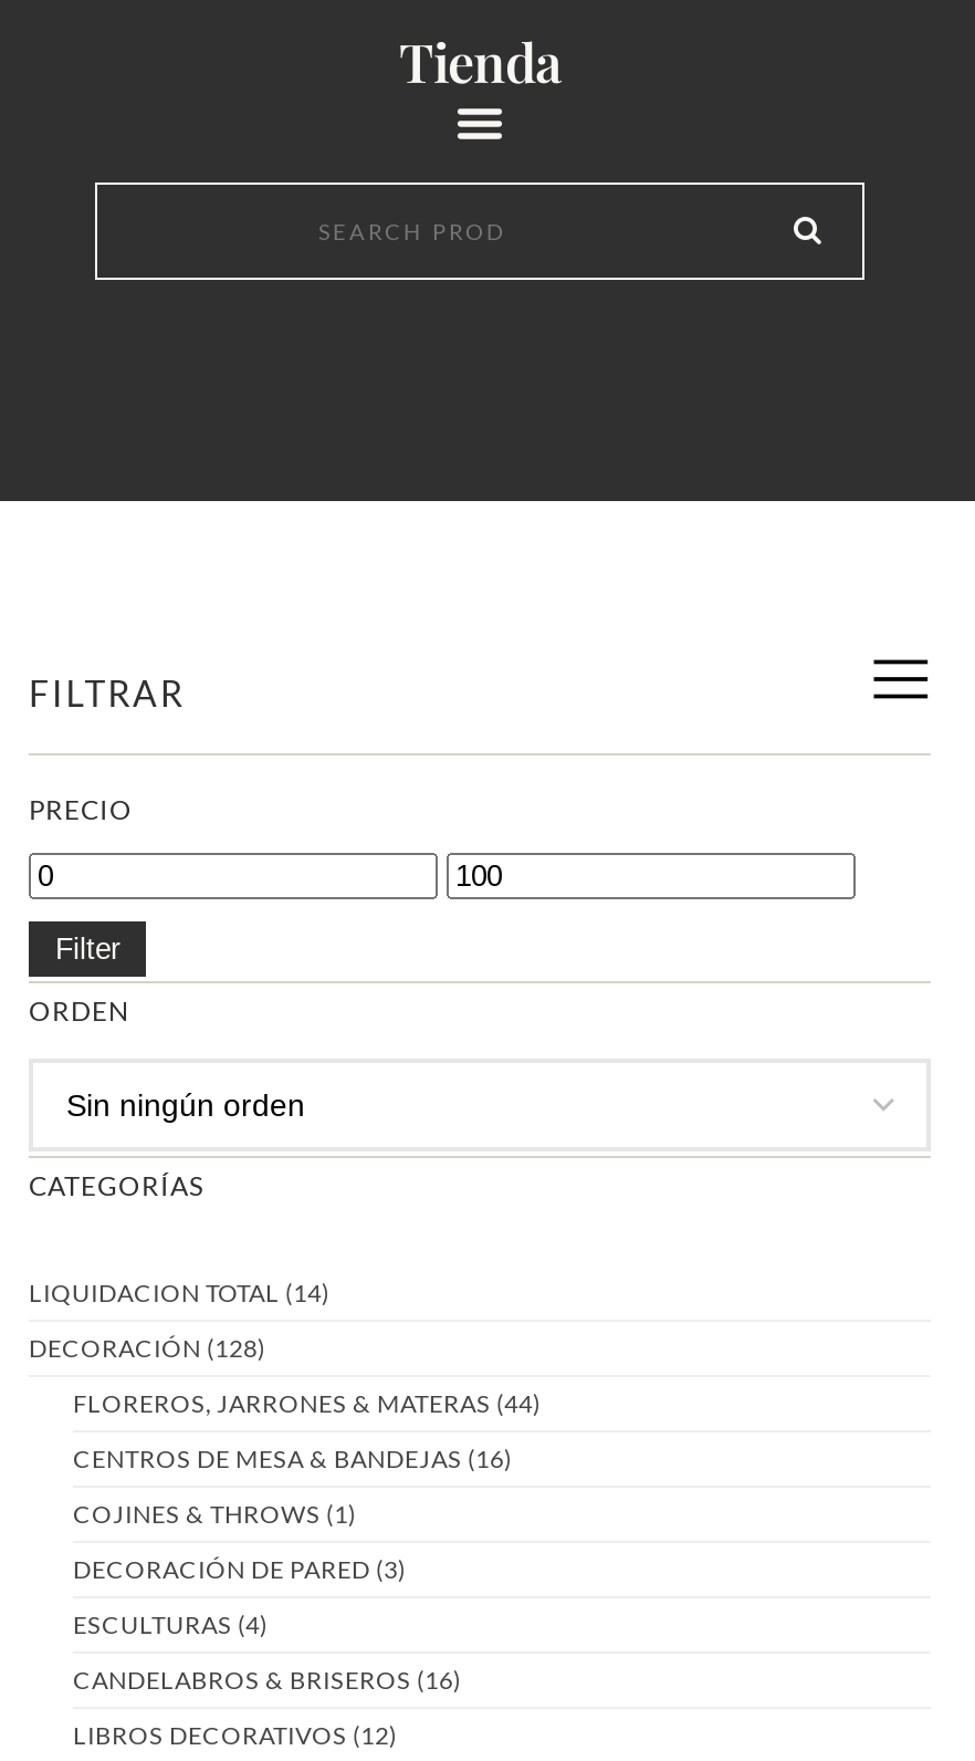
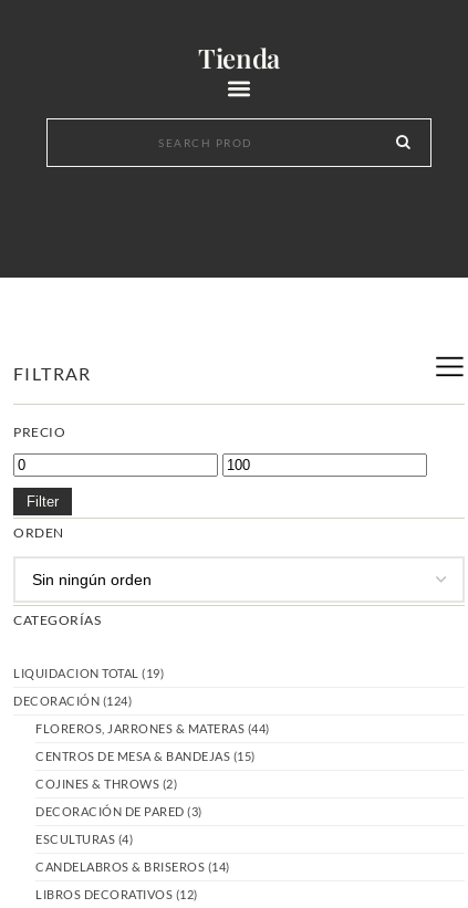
- LIQUIDACION TOTAL (14)
+ LIQUIDACION TOTAL (19)

- DECORACIÓN (128)
+ DECORACIÓN (124)

- CENTROS DE MESA & BANDEJAS (16)
+ CENTROS DE MESA & BANDEJAS (15)

- COJINES & THROWS (1)
+ COJINES & THROWS (2)

- CANDELABROS & BRISEROS (16)
+ CANDELABROS & BRISEROS (14)
